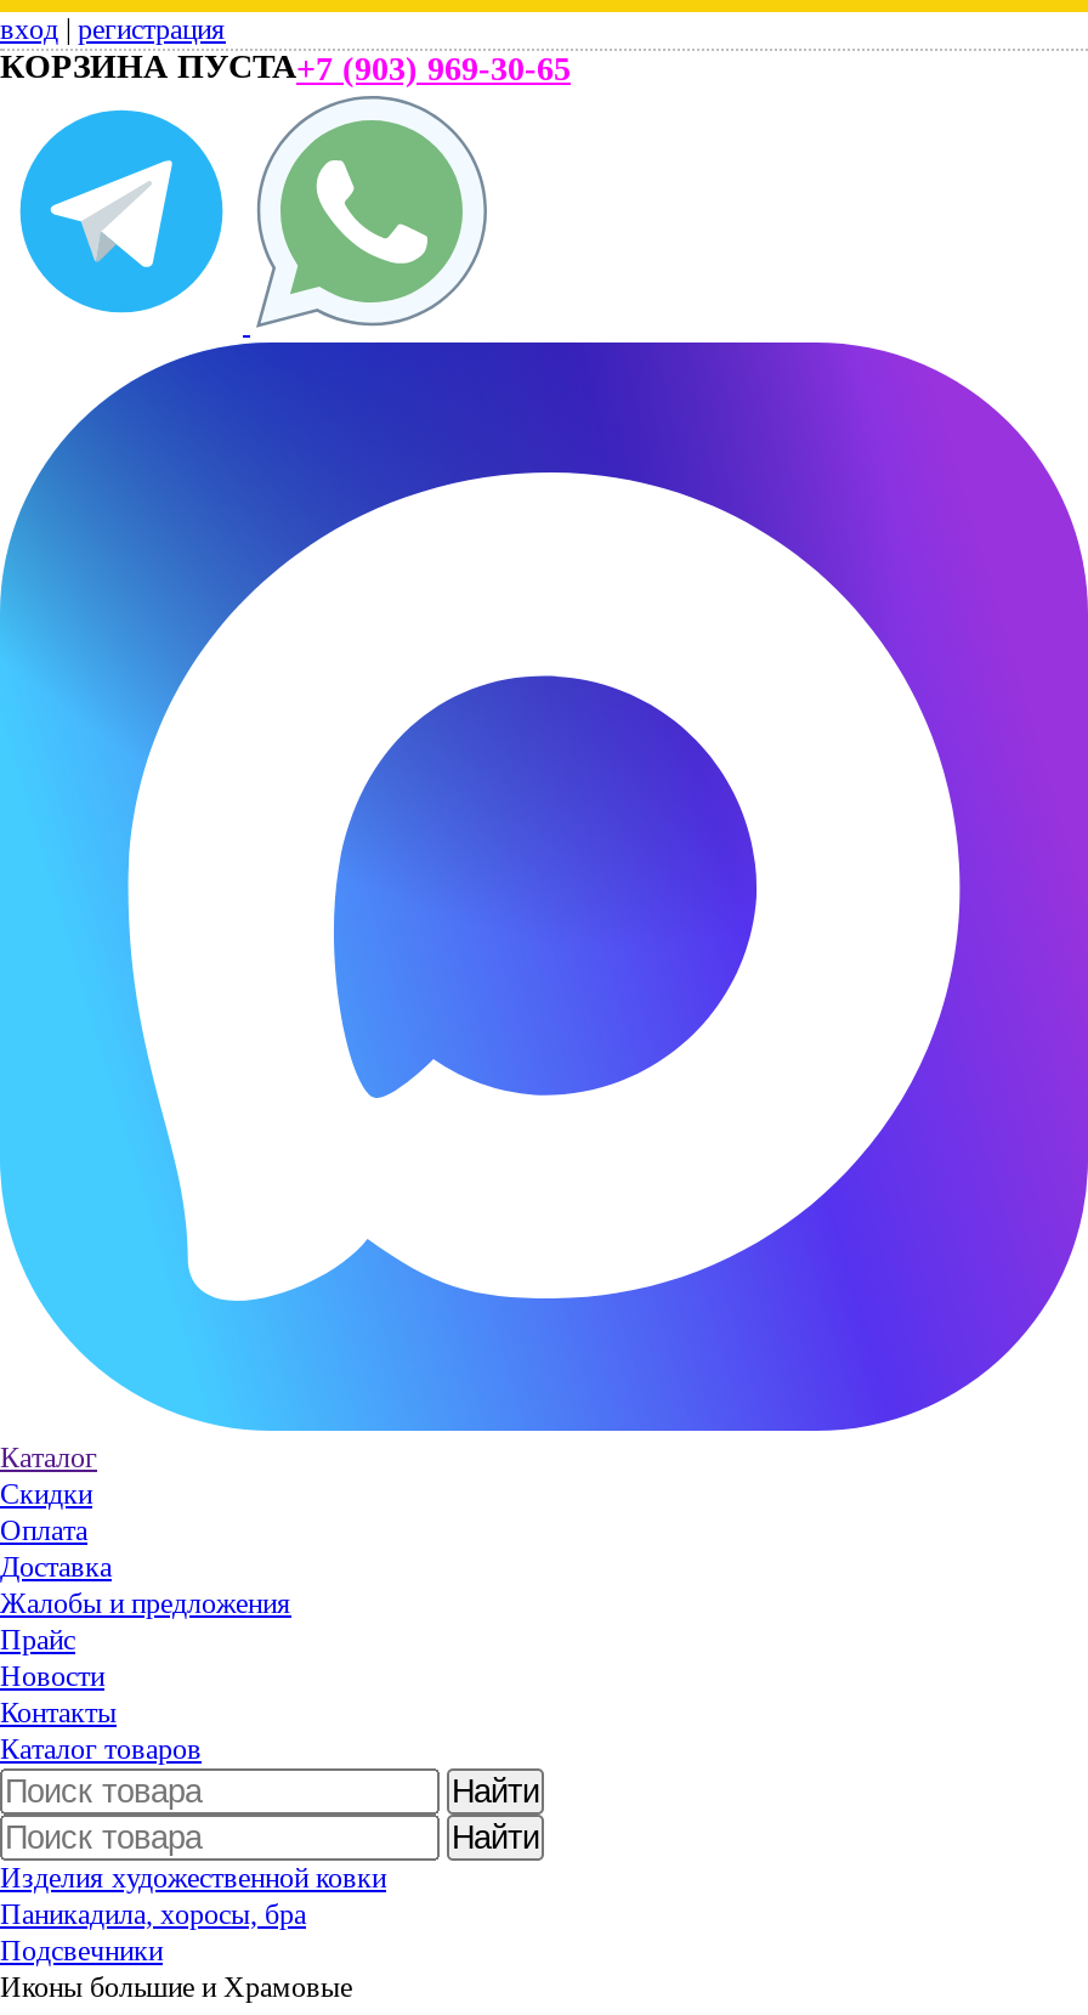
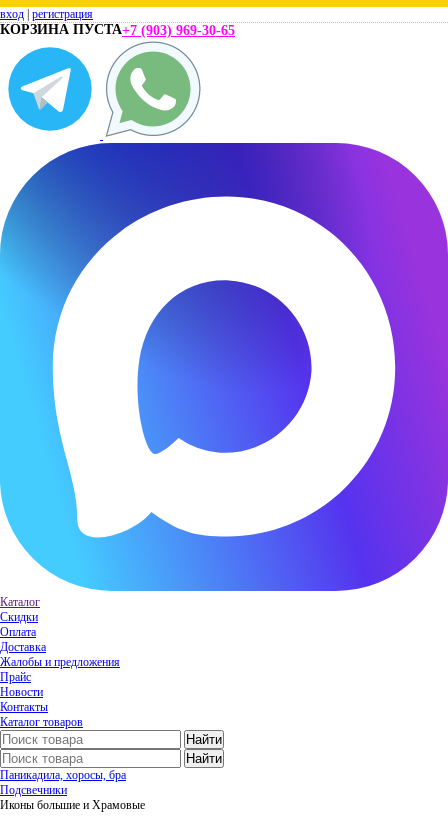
- Изделия художественной ковки
